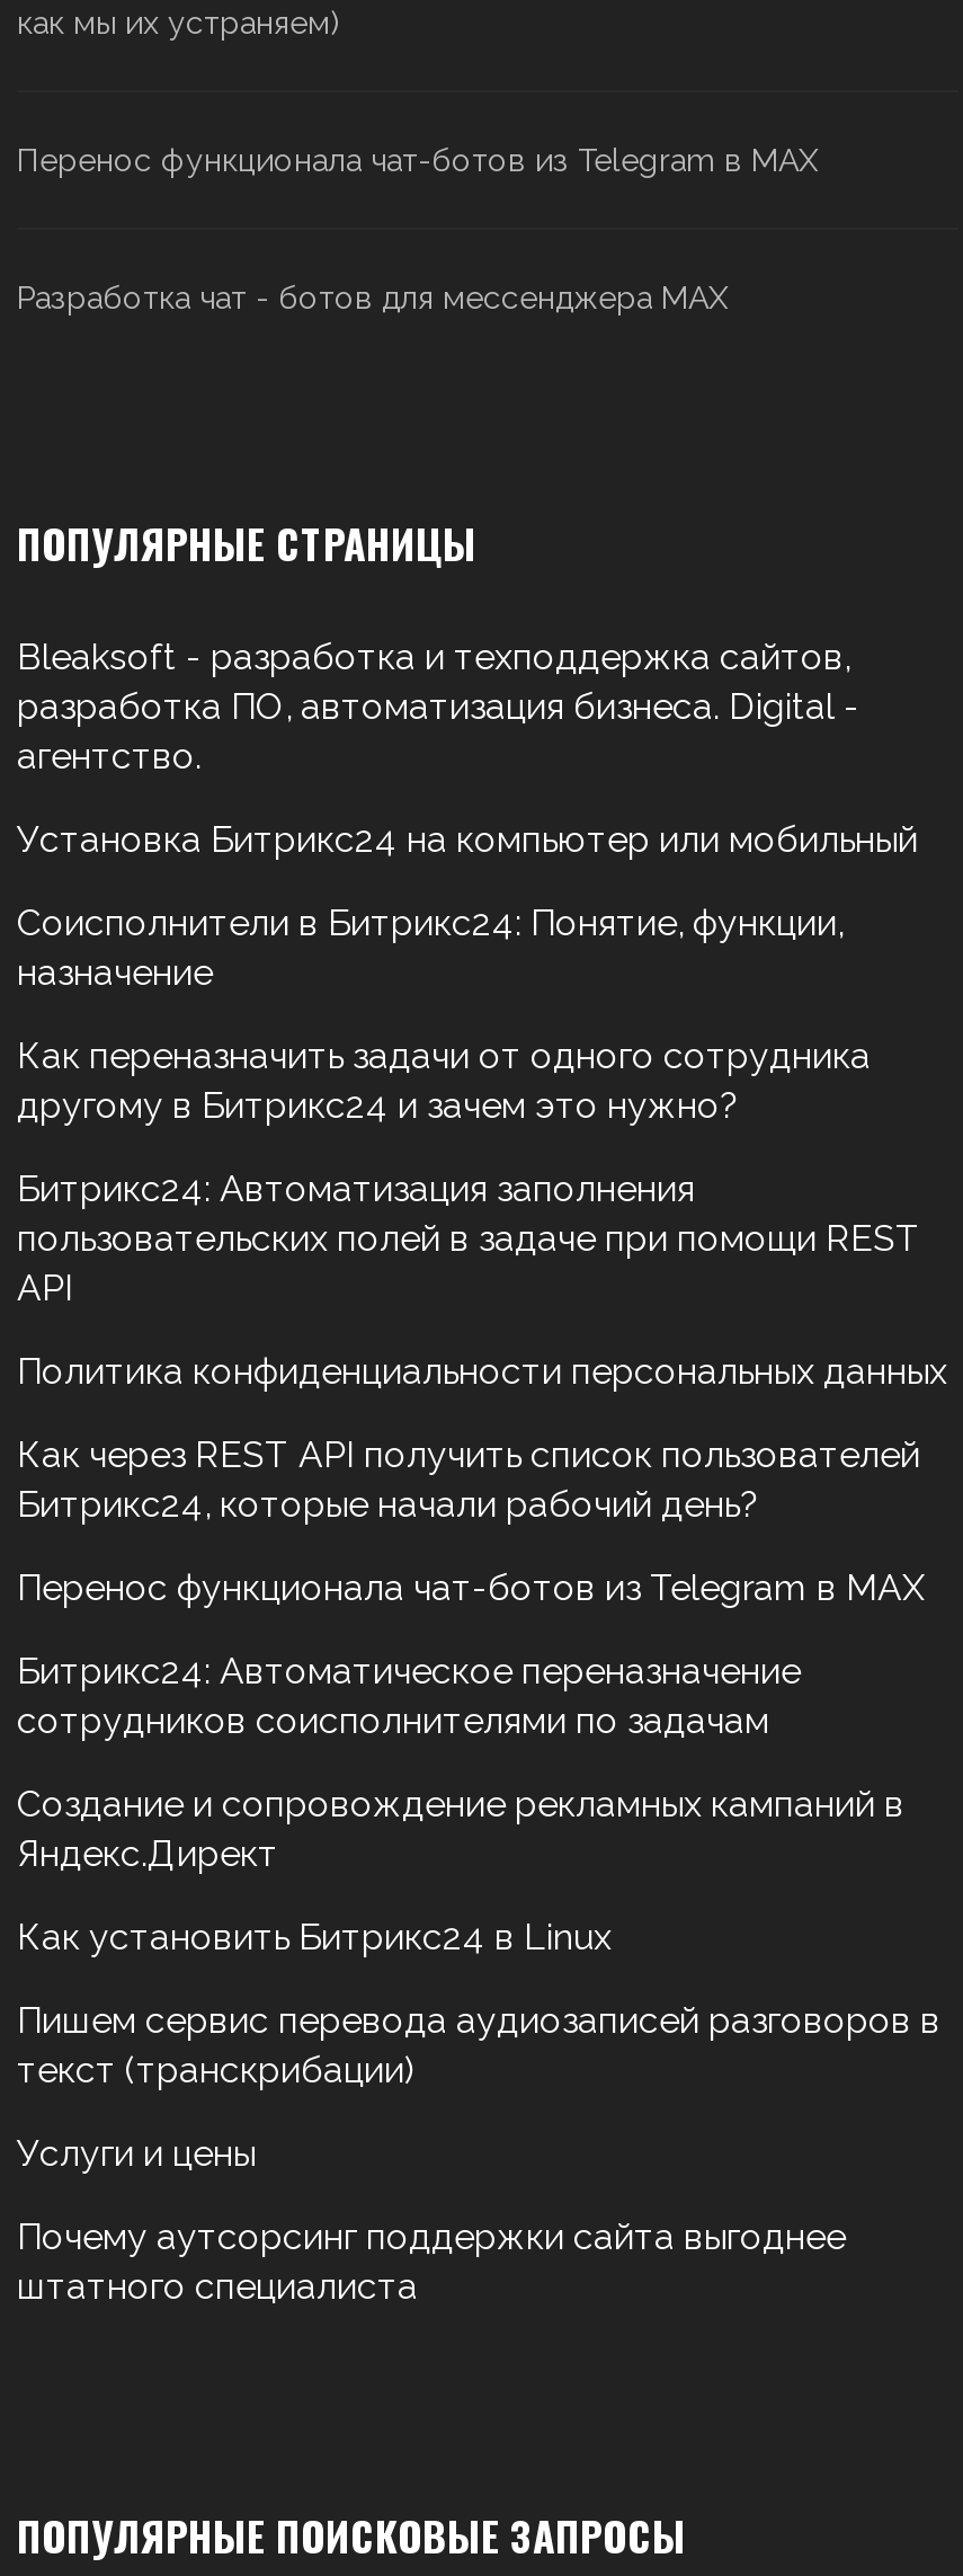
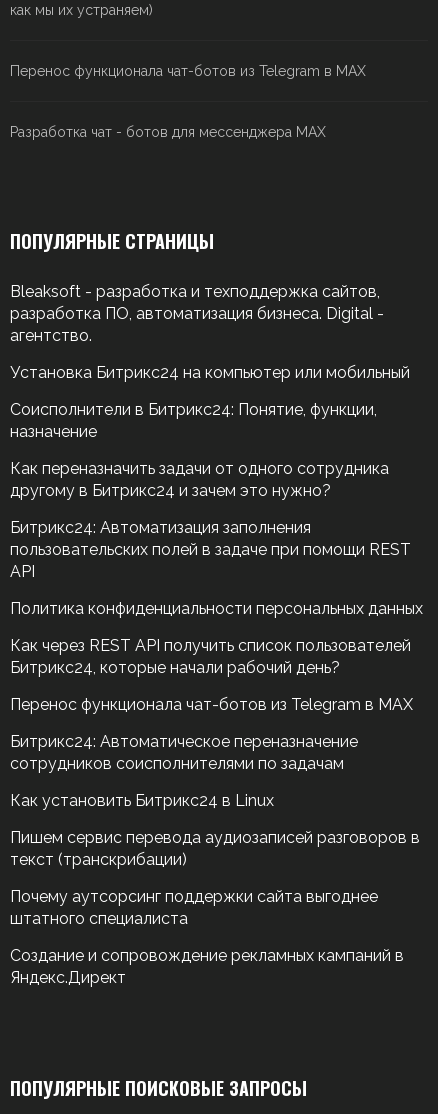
moved down: Создание и сопровождение рекламных кампаний в | Яндекс.Директ

moved up: Как установить Битрикс24 в Linux | Пишем сервис перевода аудиозаписей разговоров в | текст (транскрибации)

- Услуги и цены

moved up: Почему аутсорсинг поддержки сайта выгоднее | штатного специалиста
